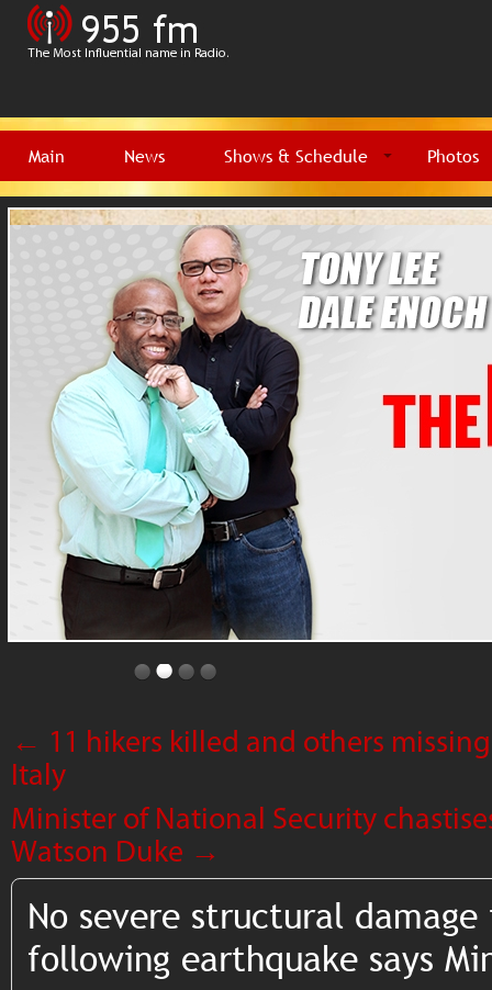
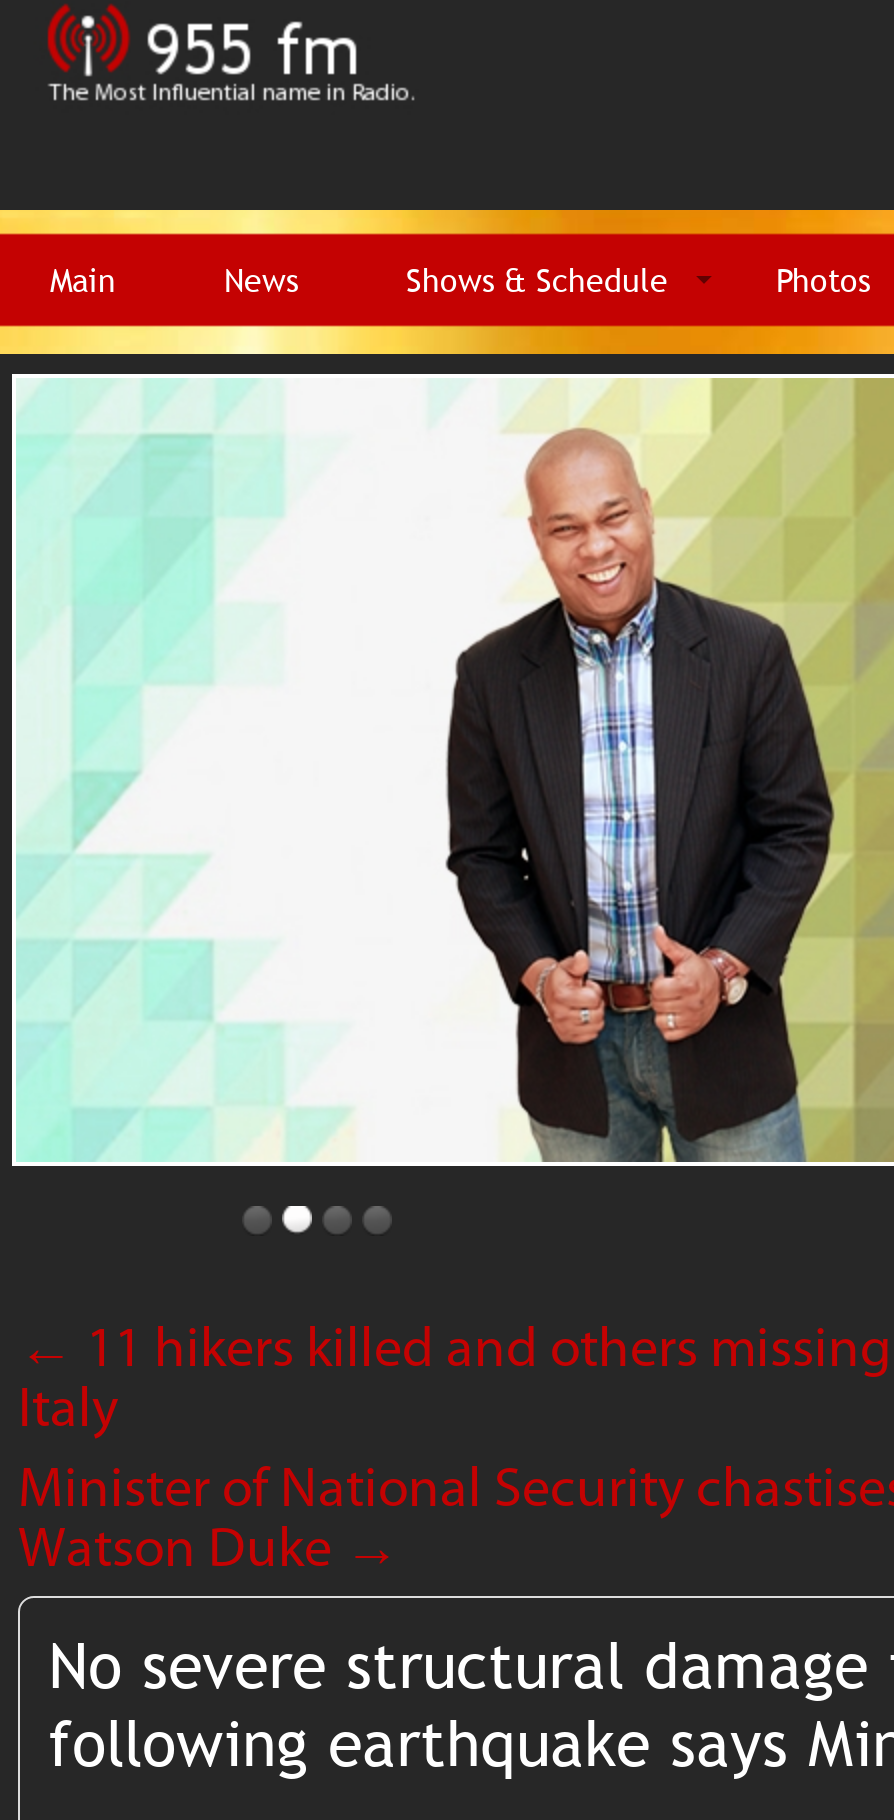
- [image]
+ [image]
